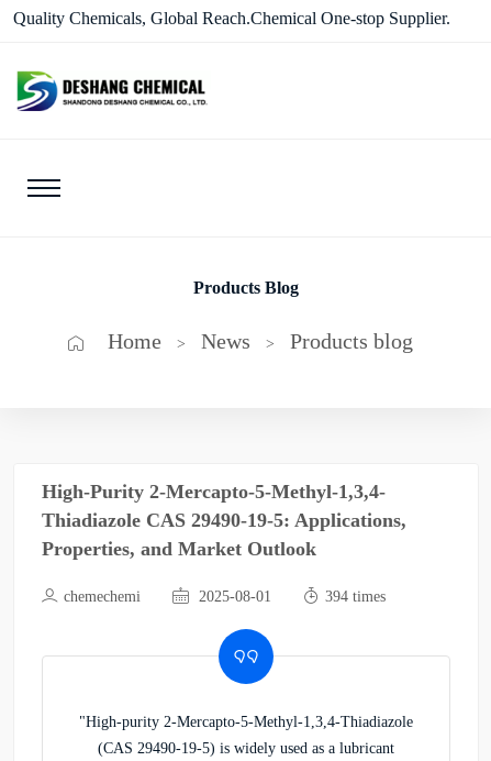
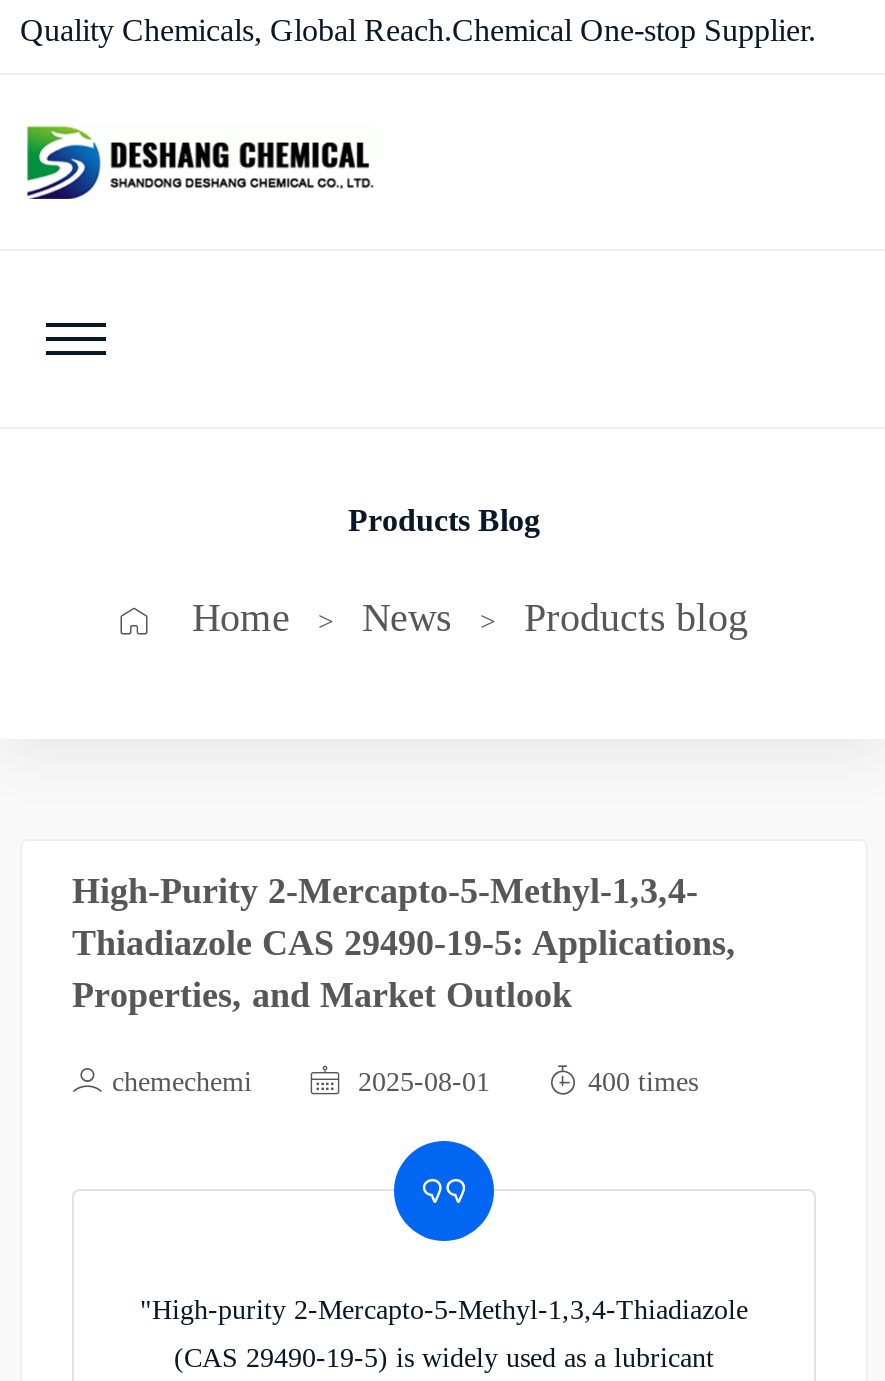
- 394 times
+ 400 times
